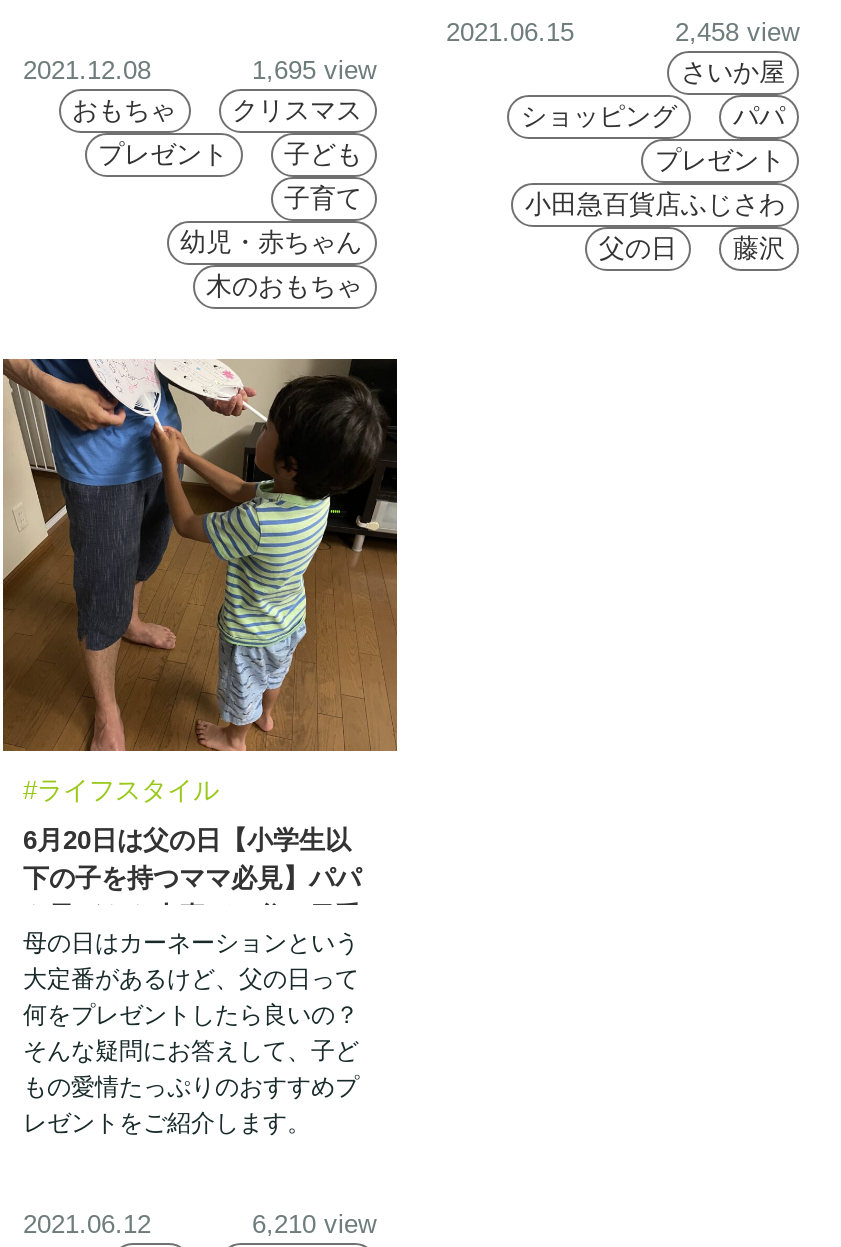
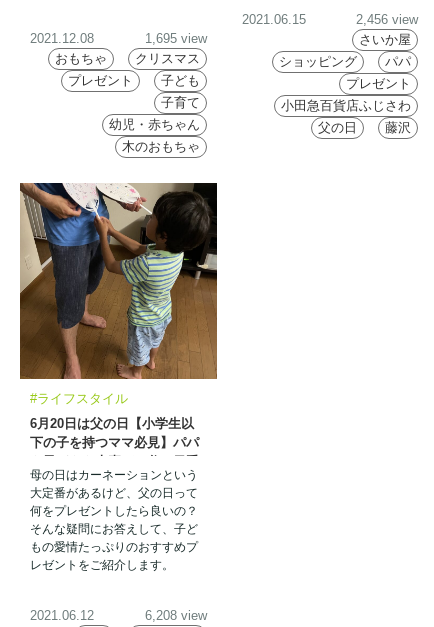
- 2,458 view
+ 2,456 view

- 6,210 view
+ 6,208 view
